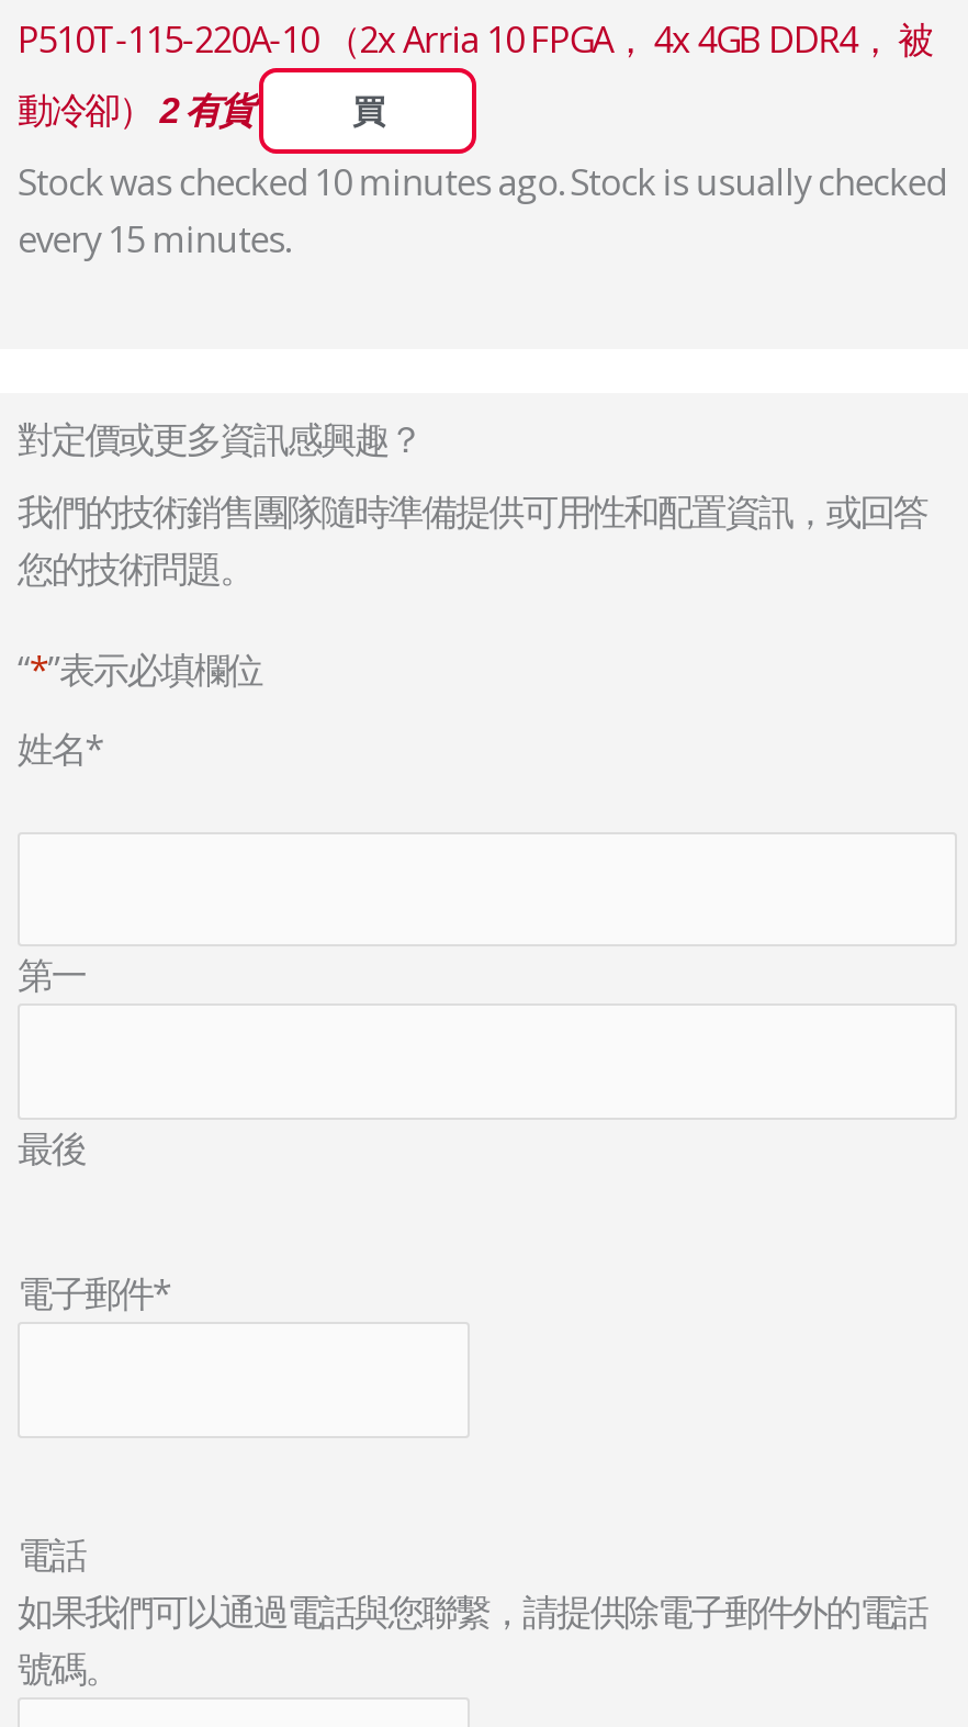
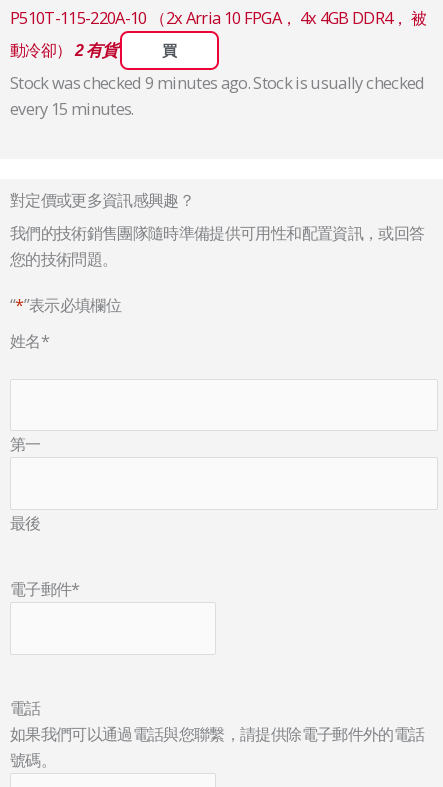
- Stock was checked 10 minutes ago. Stock is usually checked
+ Stock was checked 9 minutes ago. Stock is usually checked
